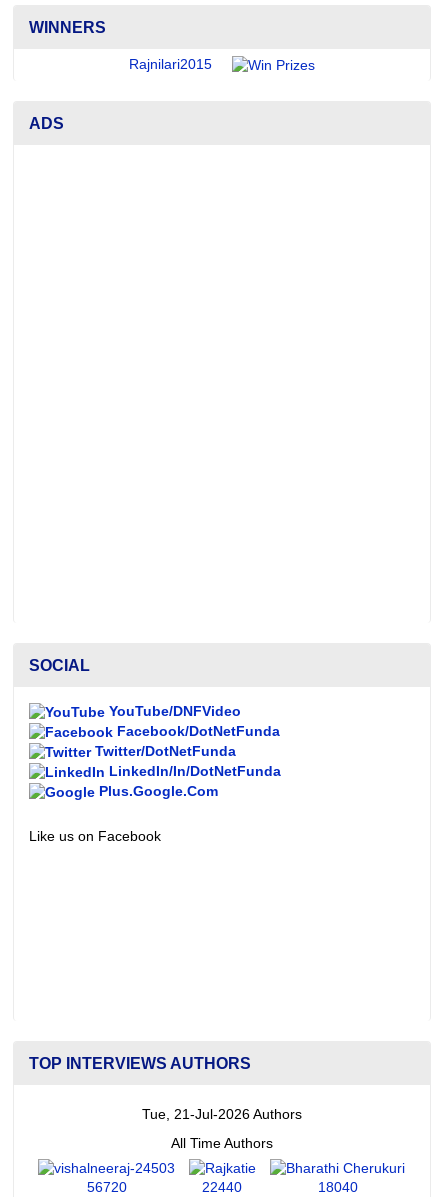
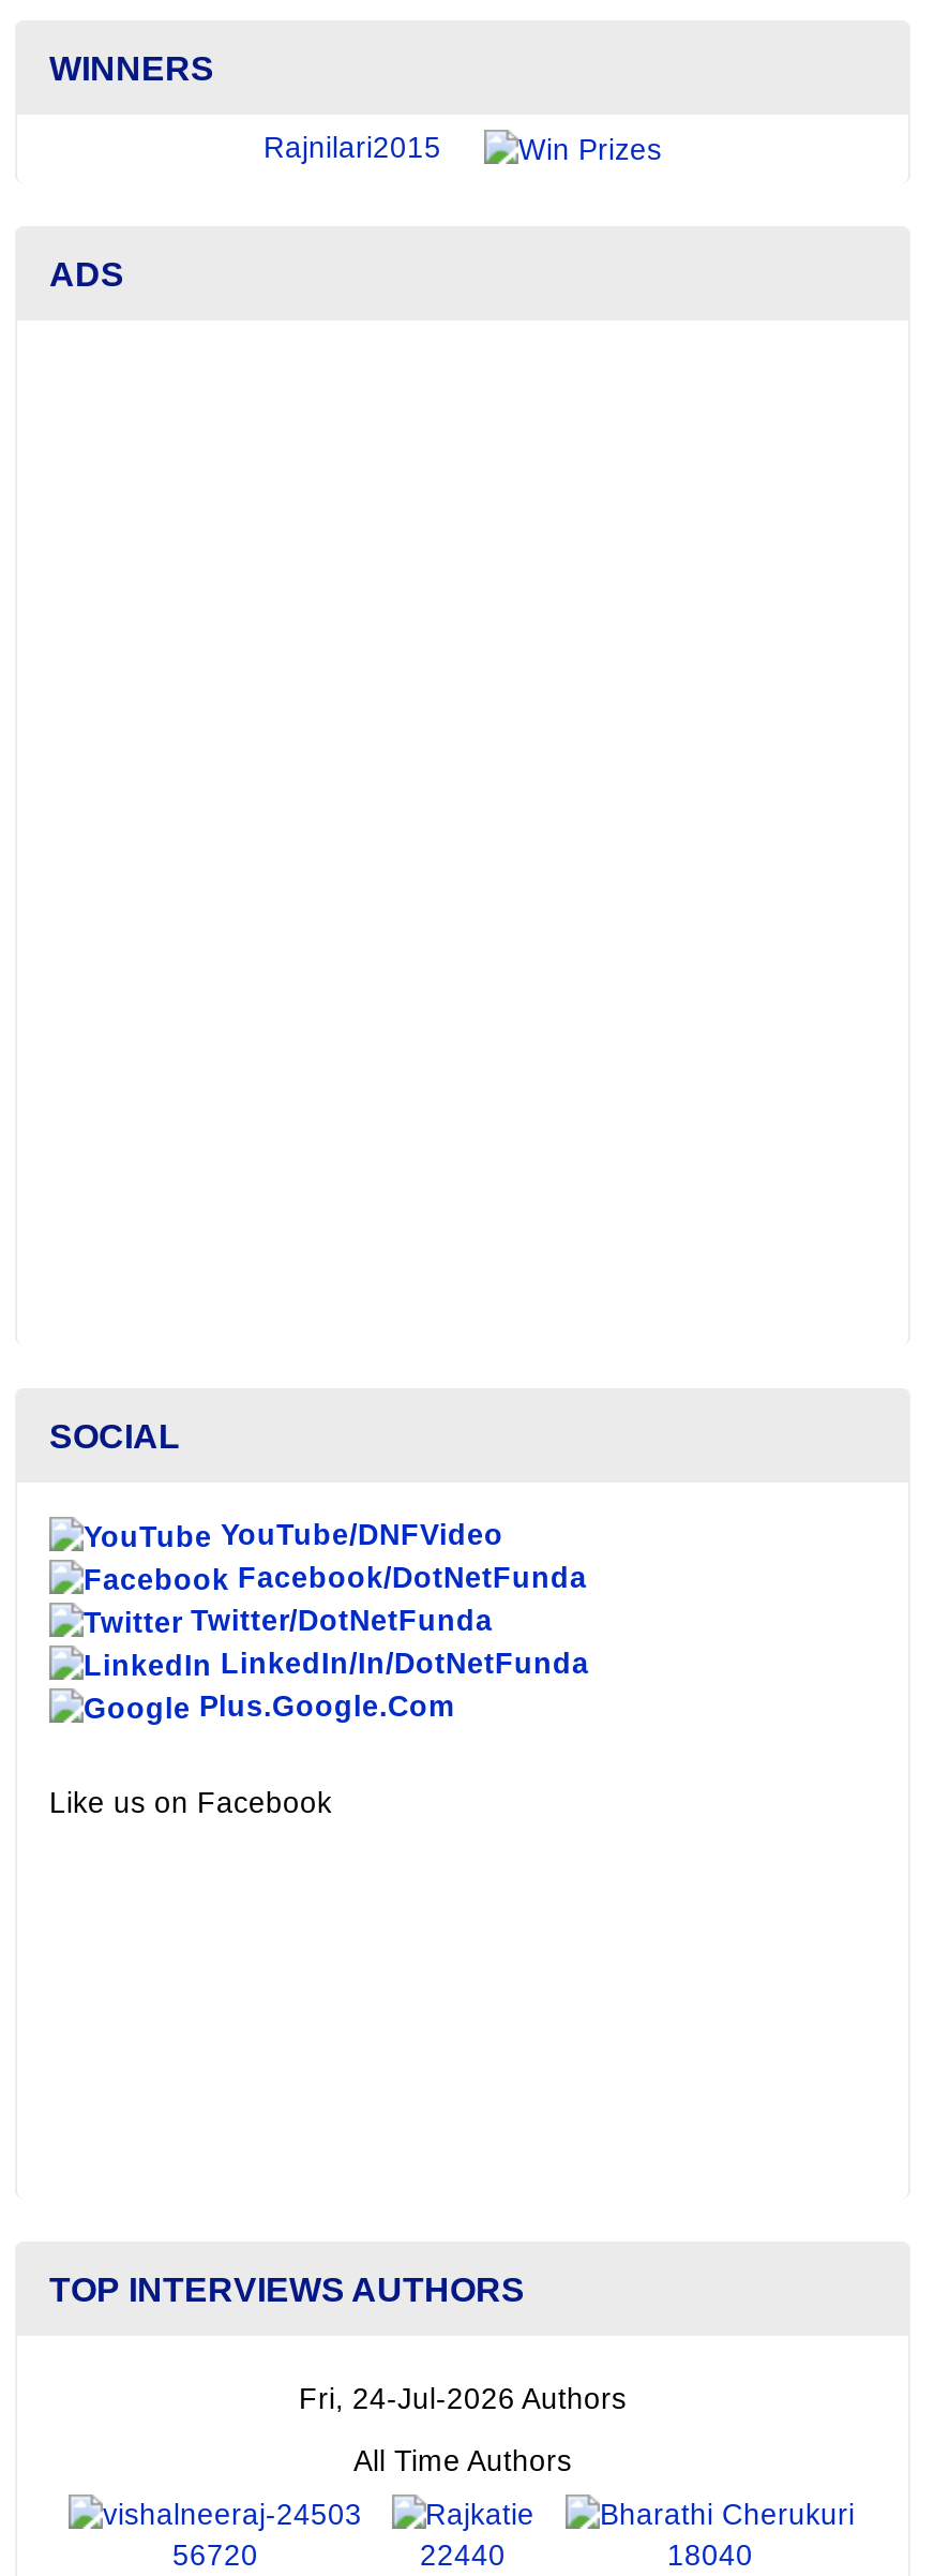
- Tue, 21-Jul-2026 Authors
+ Fri, 24-Jul-2026 Authors
